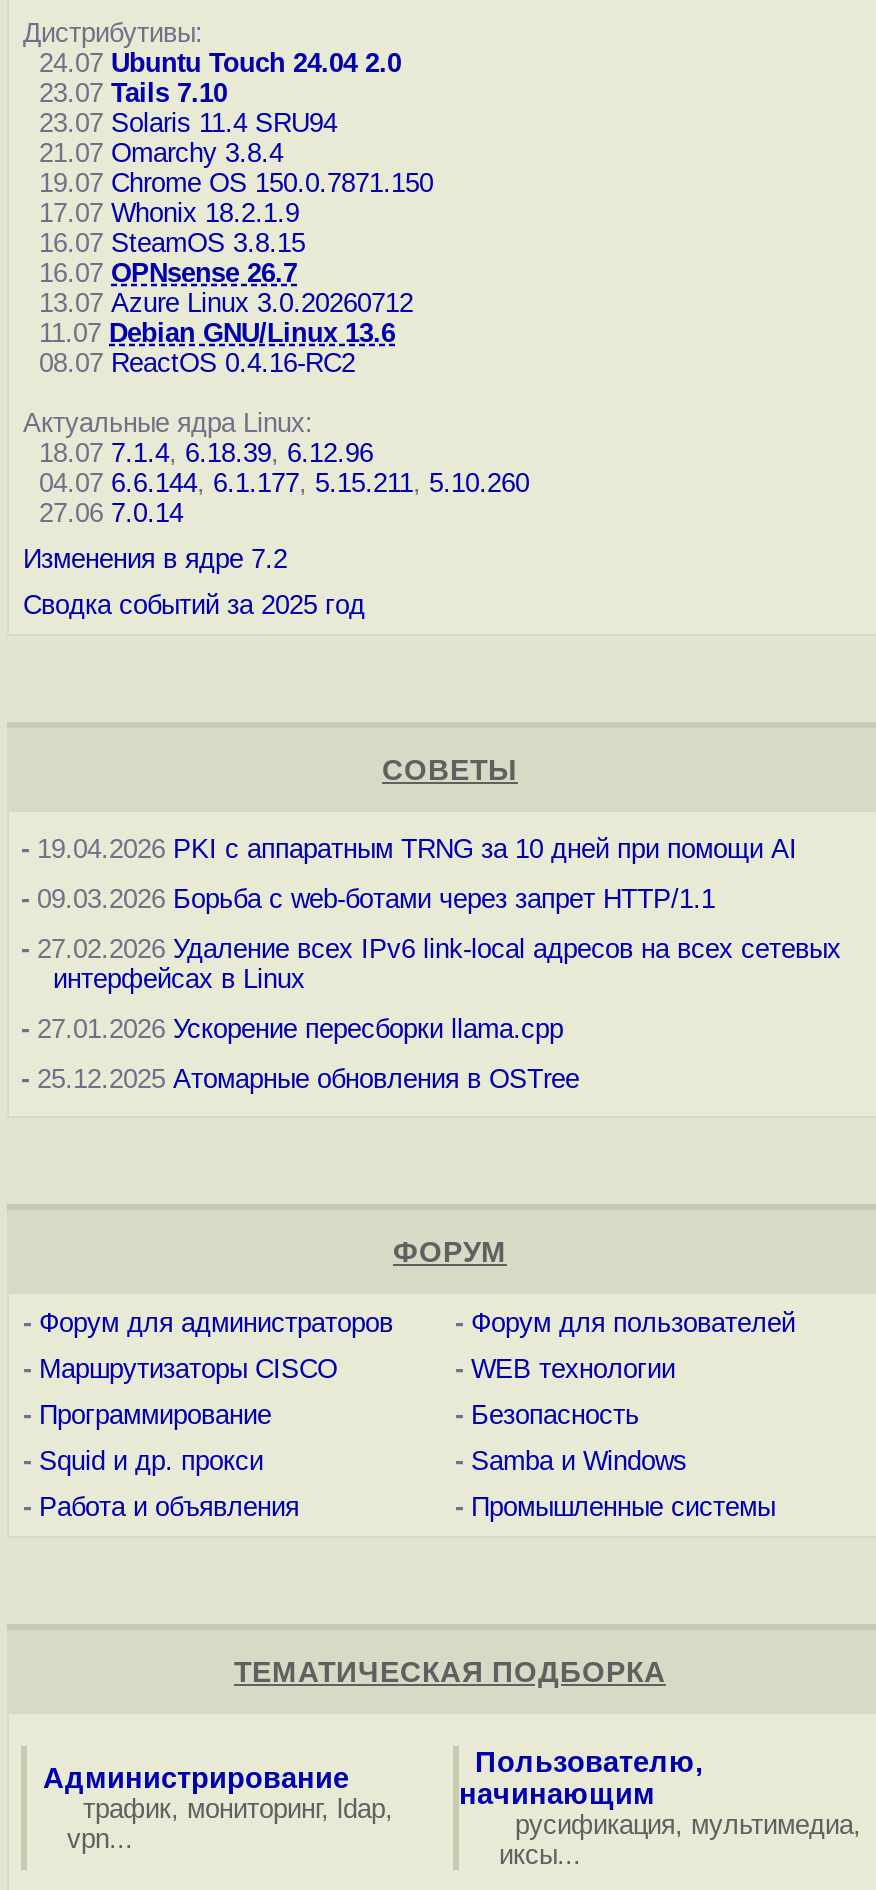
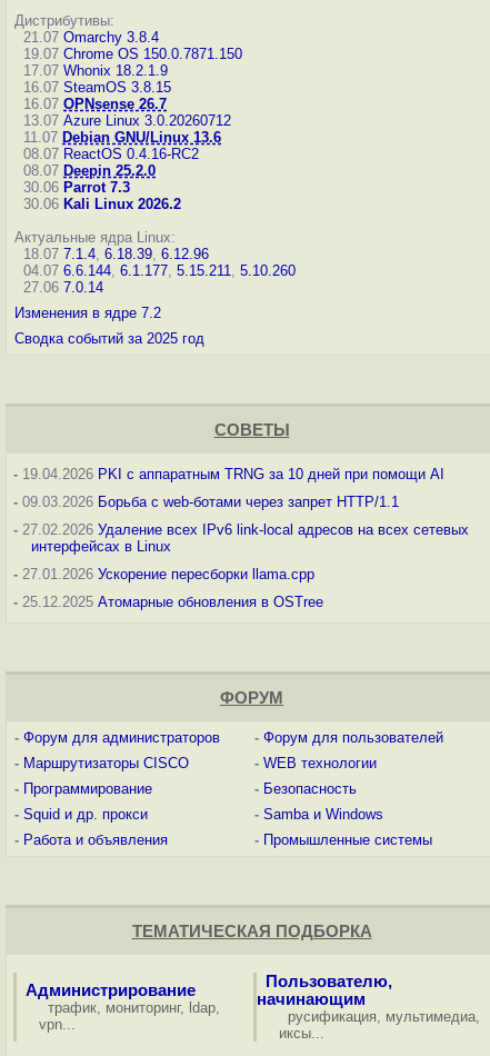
- 24.07 Ubuntu Touch 24.04 2.0
- 23.07 Tails 7.10
- 23.07 Solaris 11.4 SRU94

moved up: 21.07 Omarchy 3.8.4 | 19.07 Chrome OS 150.0.7871.150 | 17.07 Whonix 18.2.1.9 | 16.07 SteamOS 3.8.15 | 16.07 OPNsense 26.7 | 13.07 Azure Linux 3.0.20260712 | 11.07 Debian GNU/Linux 13.6 | 08.07 ReactOS 0.4.16-RC2

+ 08.07 Deepin 25.2.0
+ 30.06 Parrot 7.3
+ 30.06 Kali Linux 2026.2
